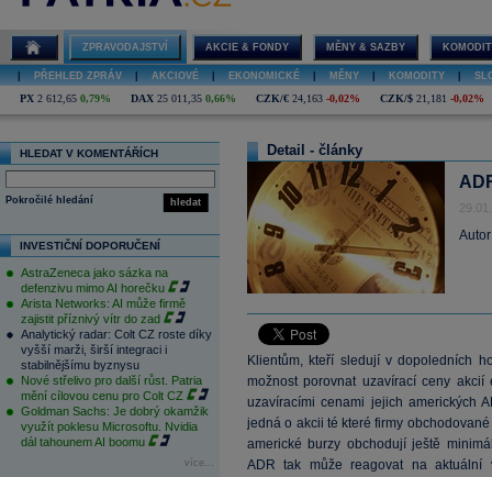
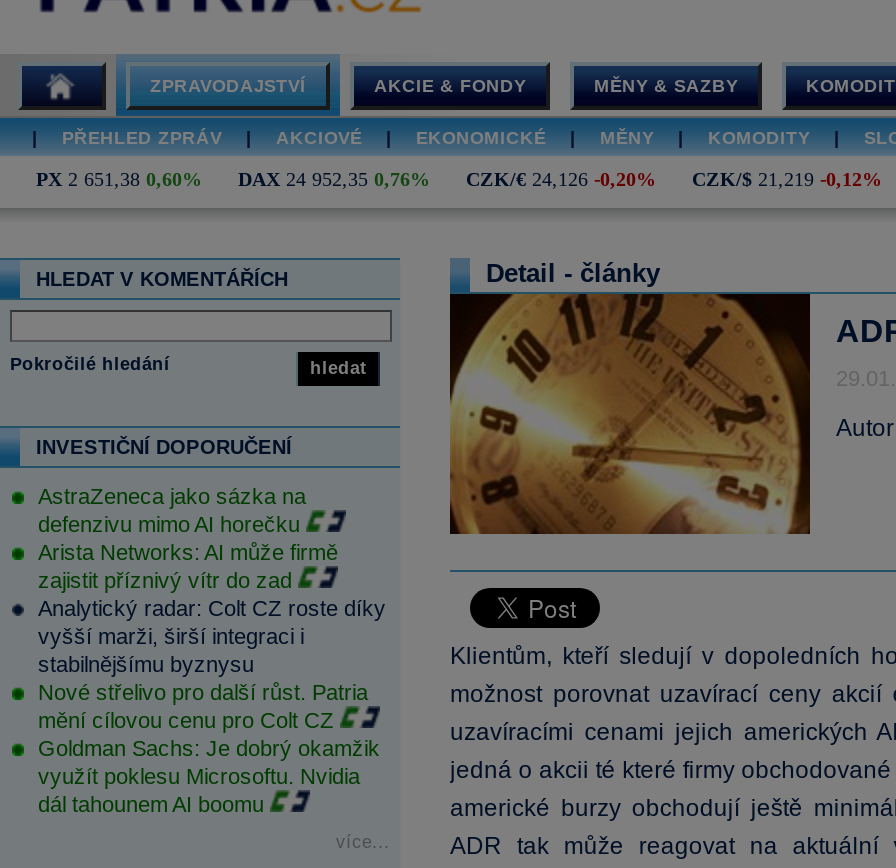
- PX 2 612,65 0,79%
+ PX 2 651,38 0,60%

- DAX 25 011,35 0,66%
+ DAX 24 952,35 0,76%

- CZK/€ 24,163 -0,02%
+ CZK/€ 24,126 -0,20%

- CZK/$ 21,181 -0,02%
+ CZK/$ 21,219 -0,12%
